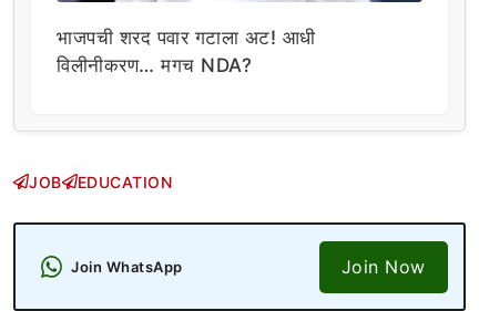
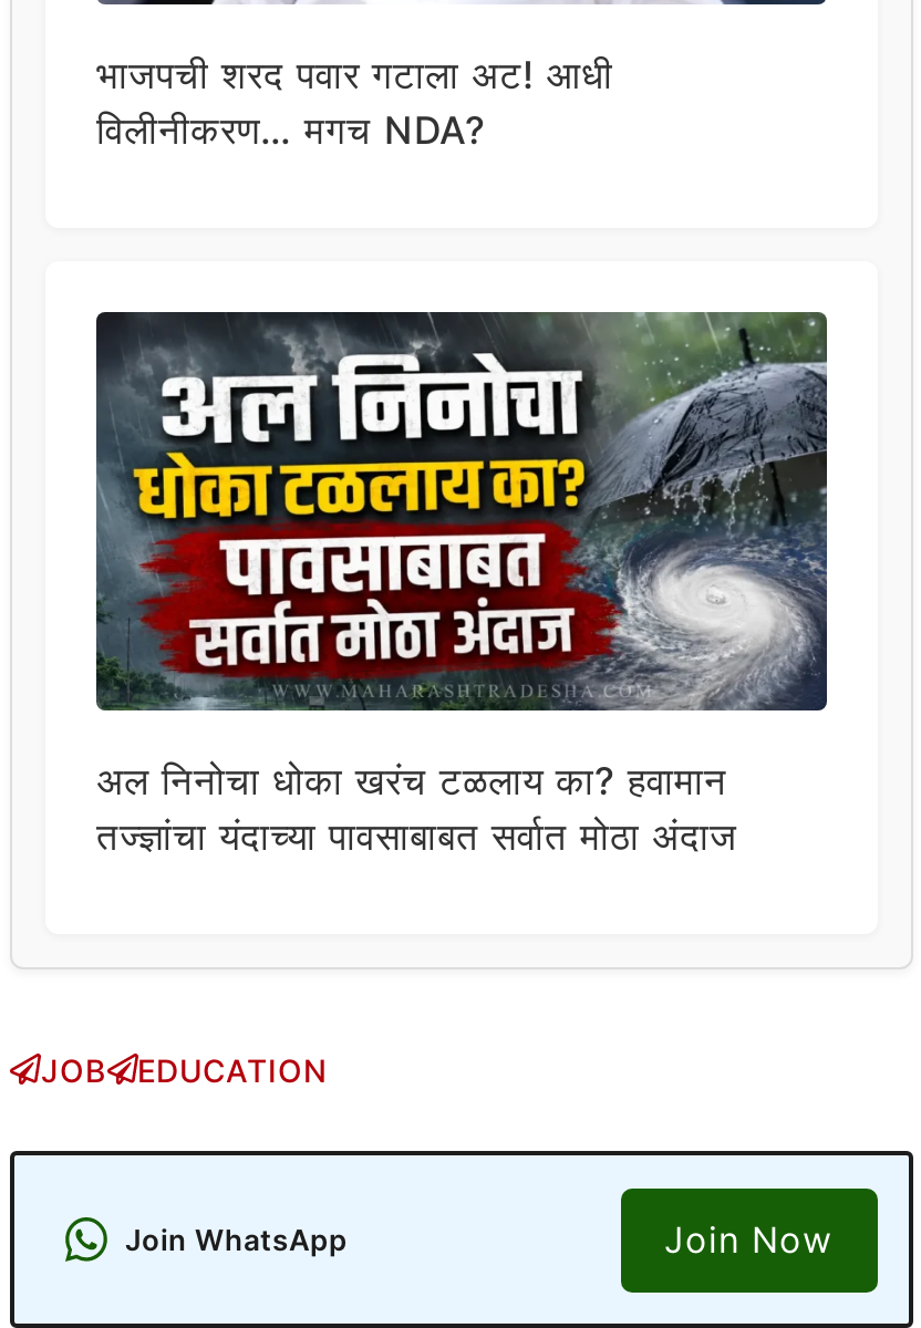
+ [image]
+ अल निनोचा धोका खरंच टळलाय का? हवामान
+ तज्ज्ञांचा यंदाच्या पावसाबाबत सर्वात मोठा अंदाज
